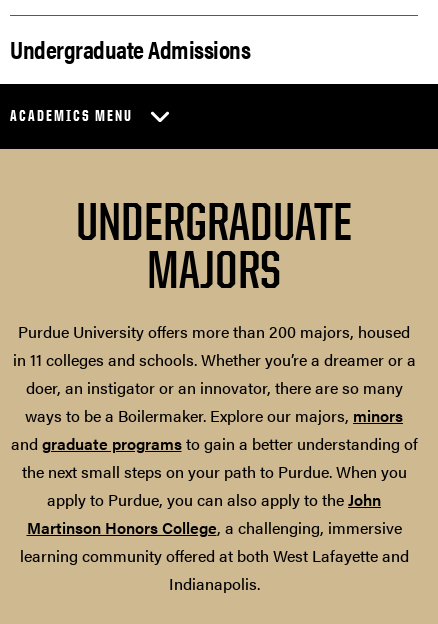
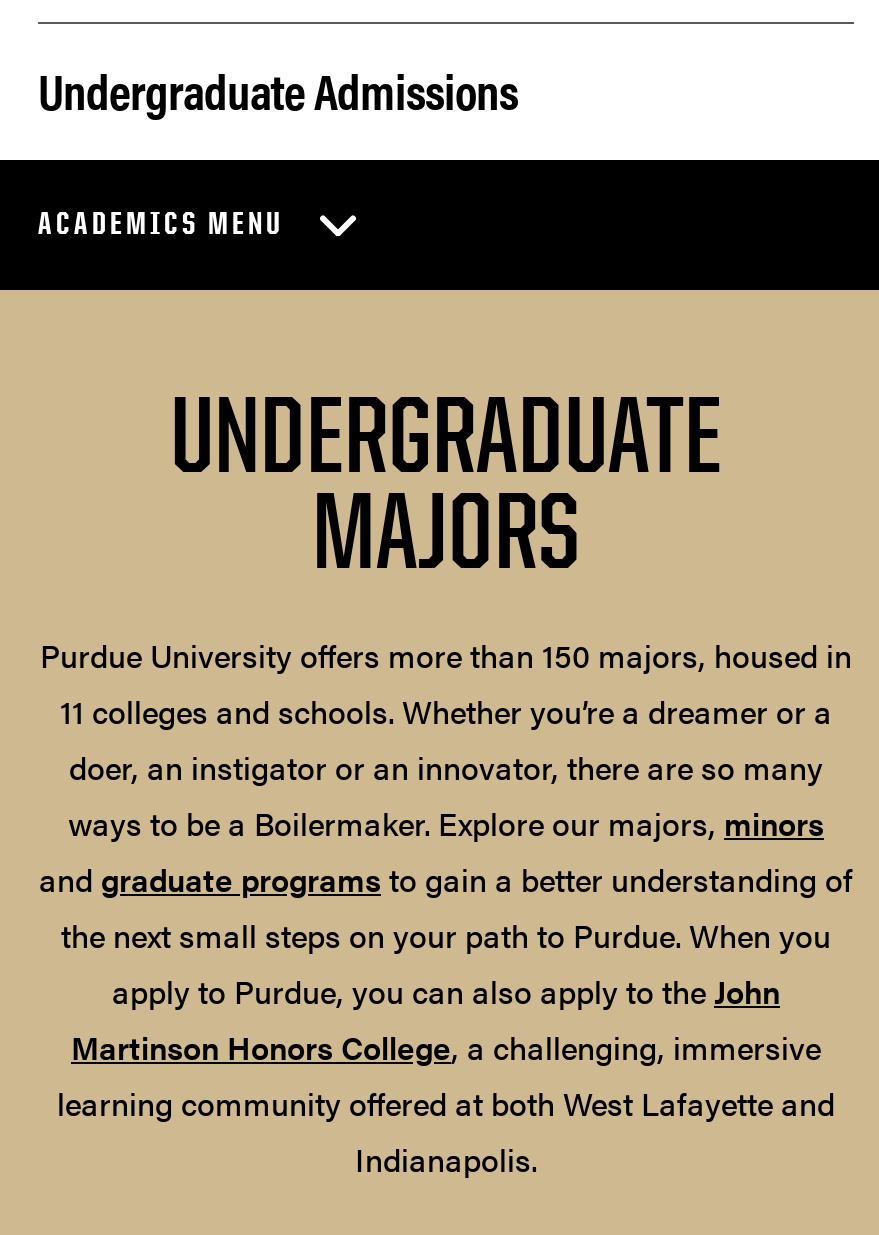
- Purdue University offers more than 200 majors, housed
- in 11 colleges and schools. Whether you’re a dreamer or a
+ Purdue University offers more than 150 majors, housed in
+ 11 colleges and schools. Whether you’re a dreamer or a
